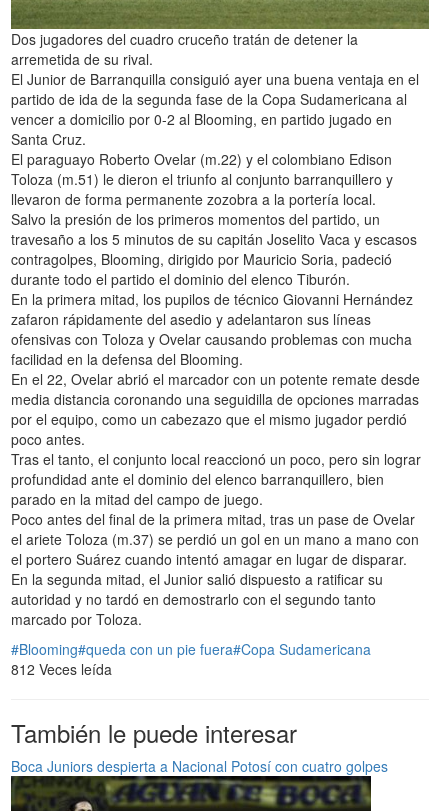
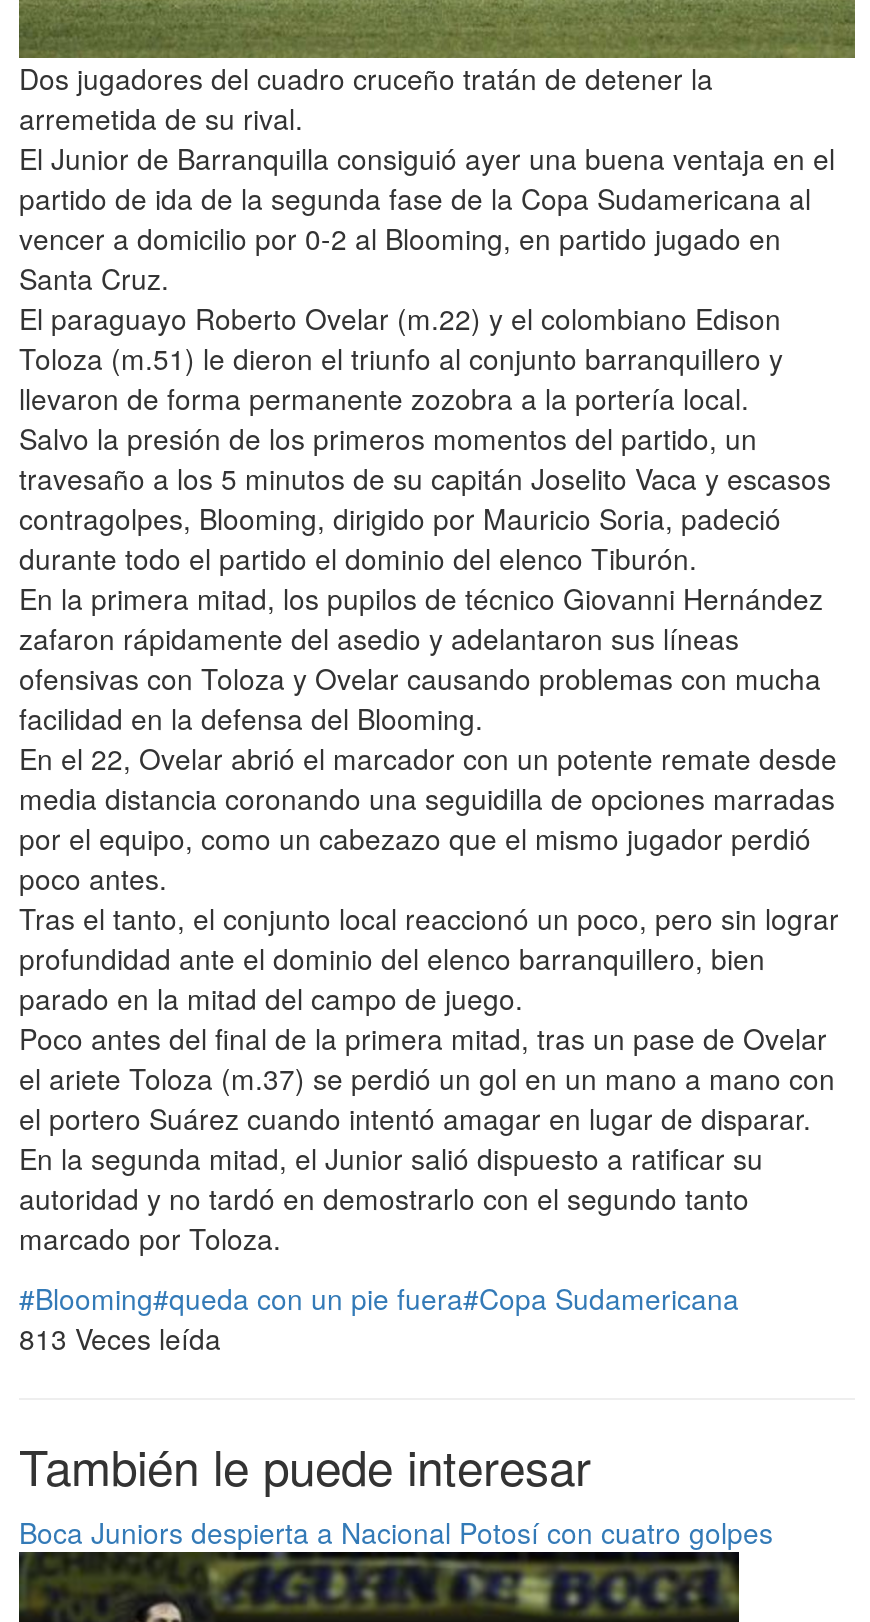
- 812 Veces leída
+ 813 Veces leída
